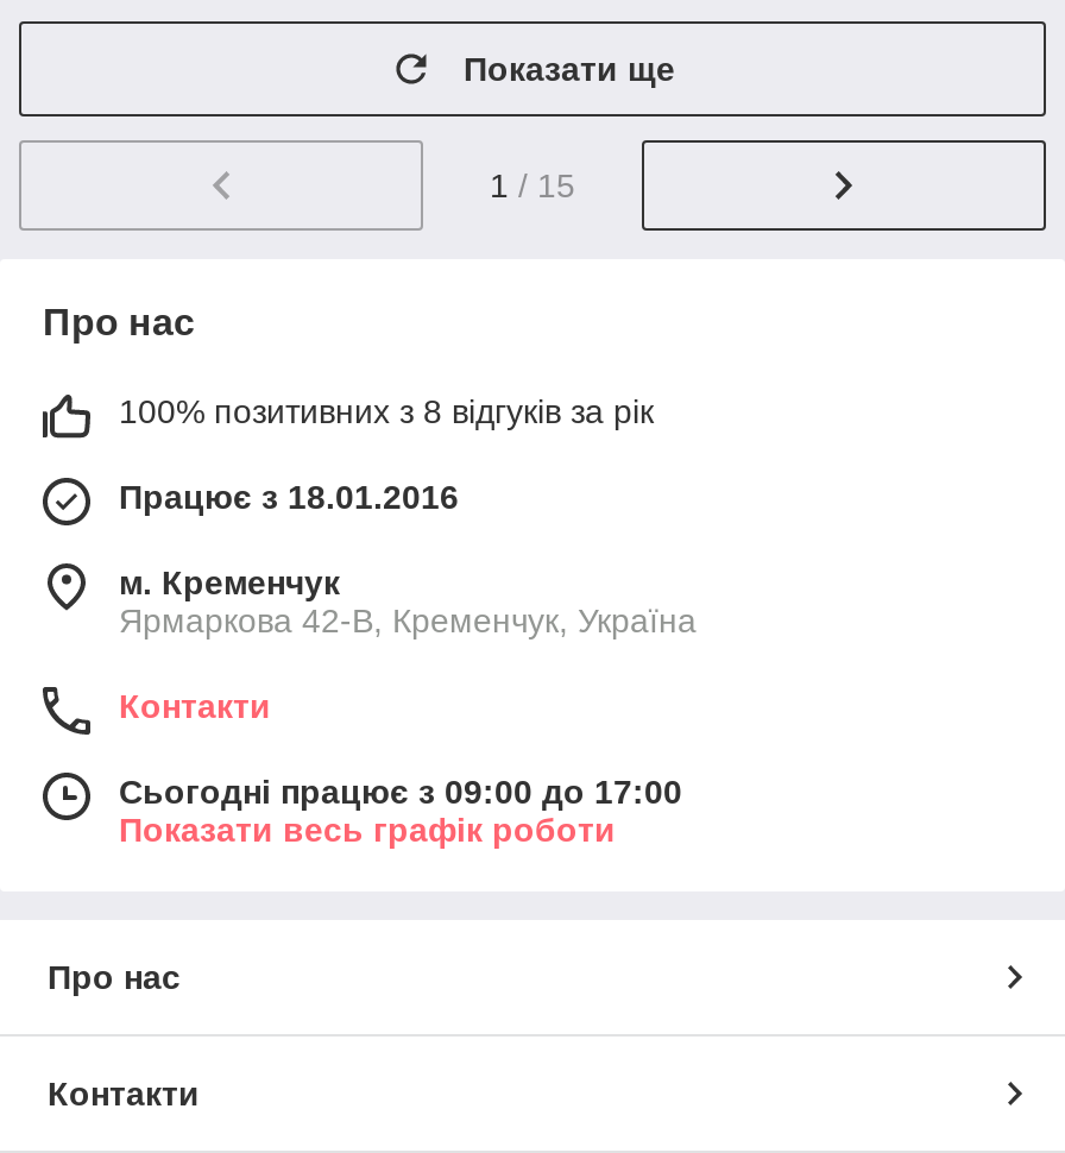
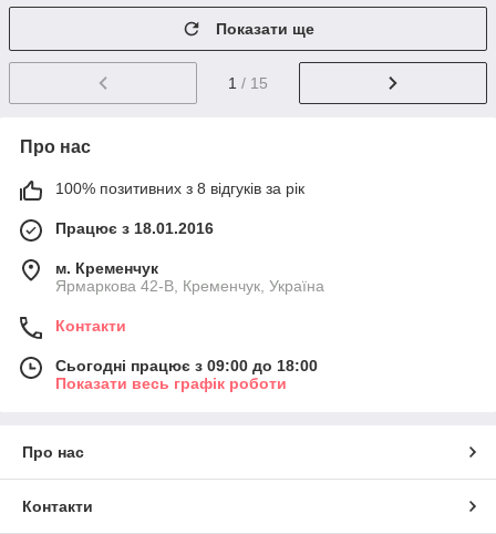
- Сьогодні працює з 09:00 до 17:00
+ Сьогодні працює з 09:00 до 18:00
